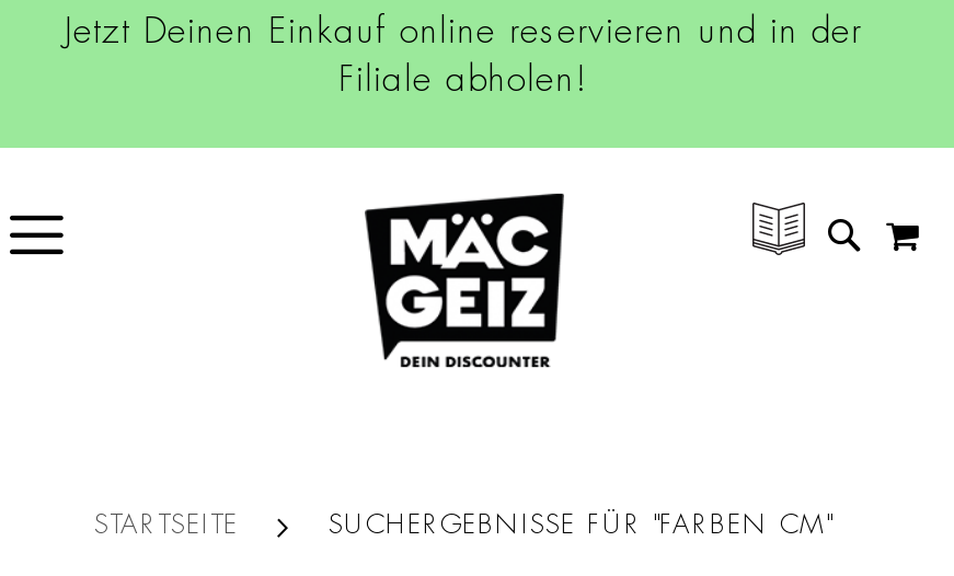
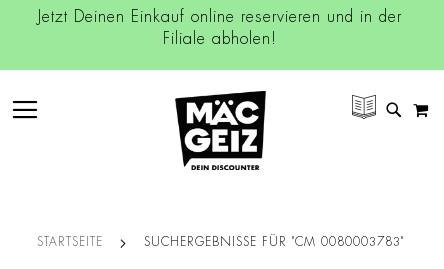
- SUCHERGEBNISSE FÜR "FARBEN CM"
+ SUCHERGEBNISSE FÜR "CM 0080003783"
